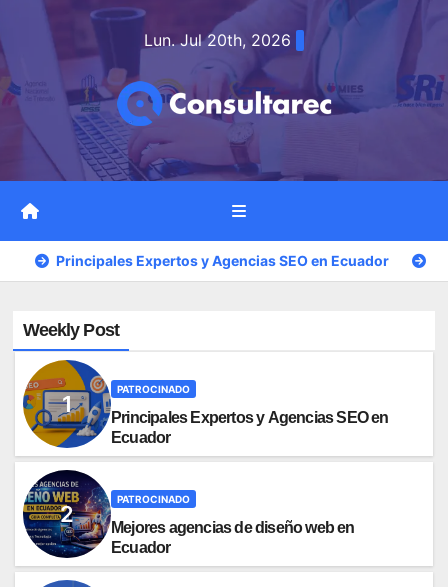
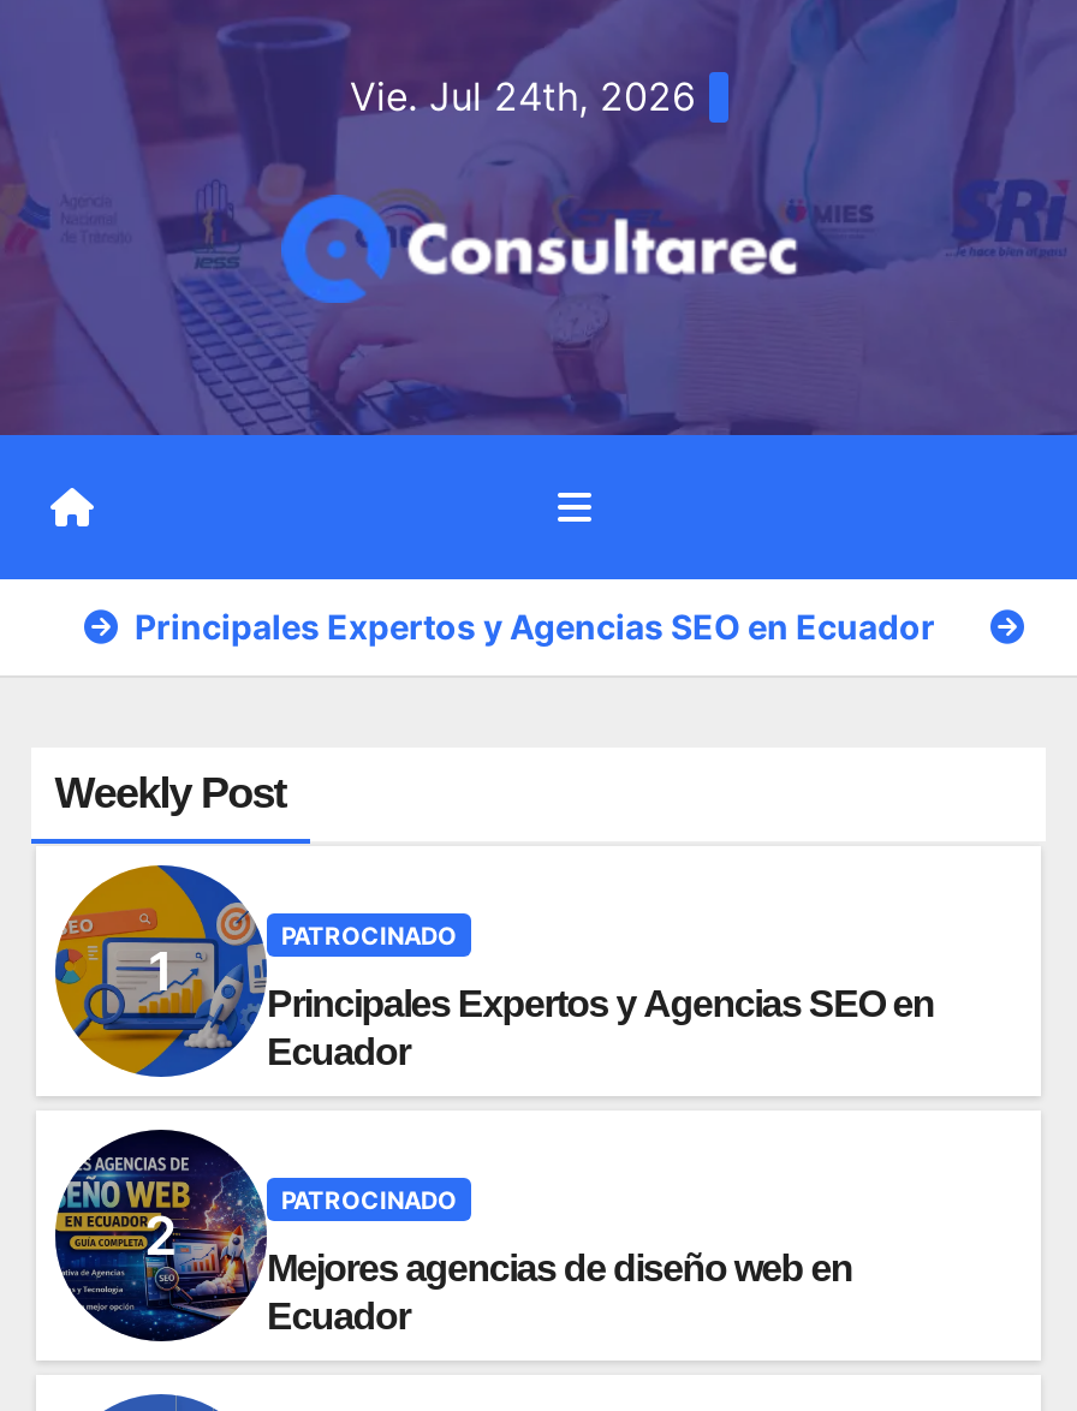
- Lun. Jul 20th, 2026
+ Vie. Jul 24th, 2026
